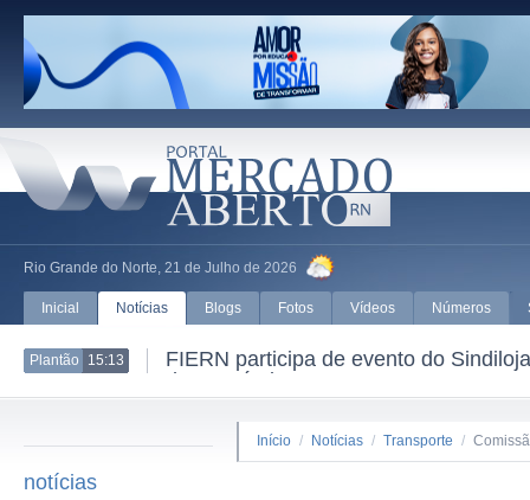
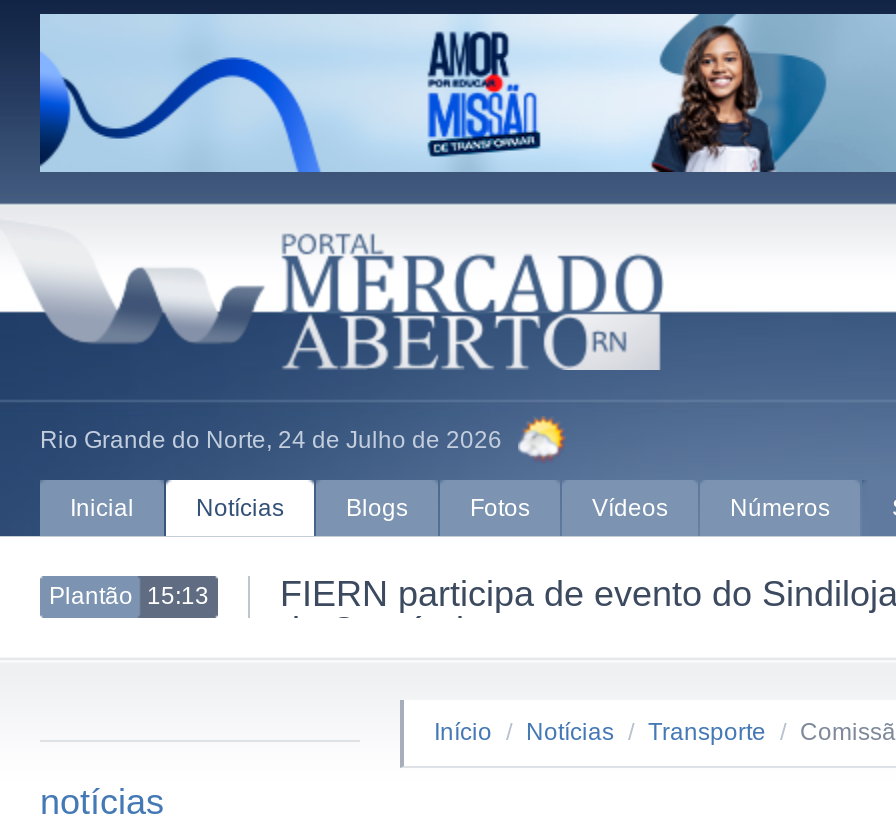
- Rio Grande do Norte, 21 de Julho de 2026
+ Rio Grande do Norte, 24 de Julho de 2026
